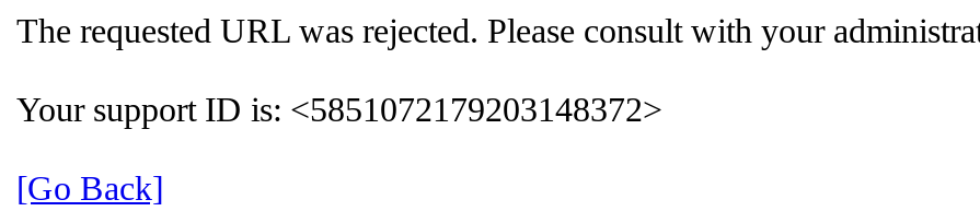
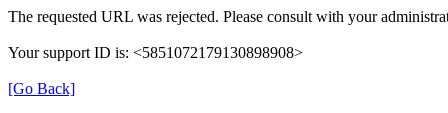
- Your support ID is: <5851072179203148372>
+ Your support ID is: <5851072179130898908>
